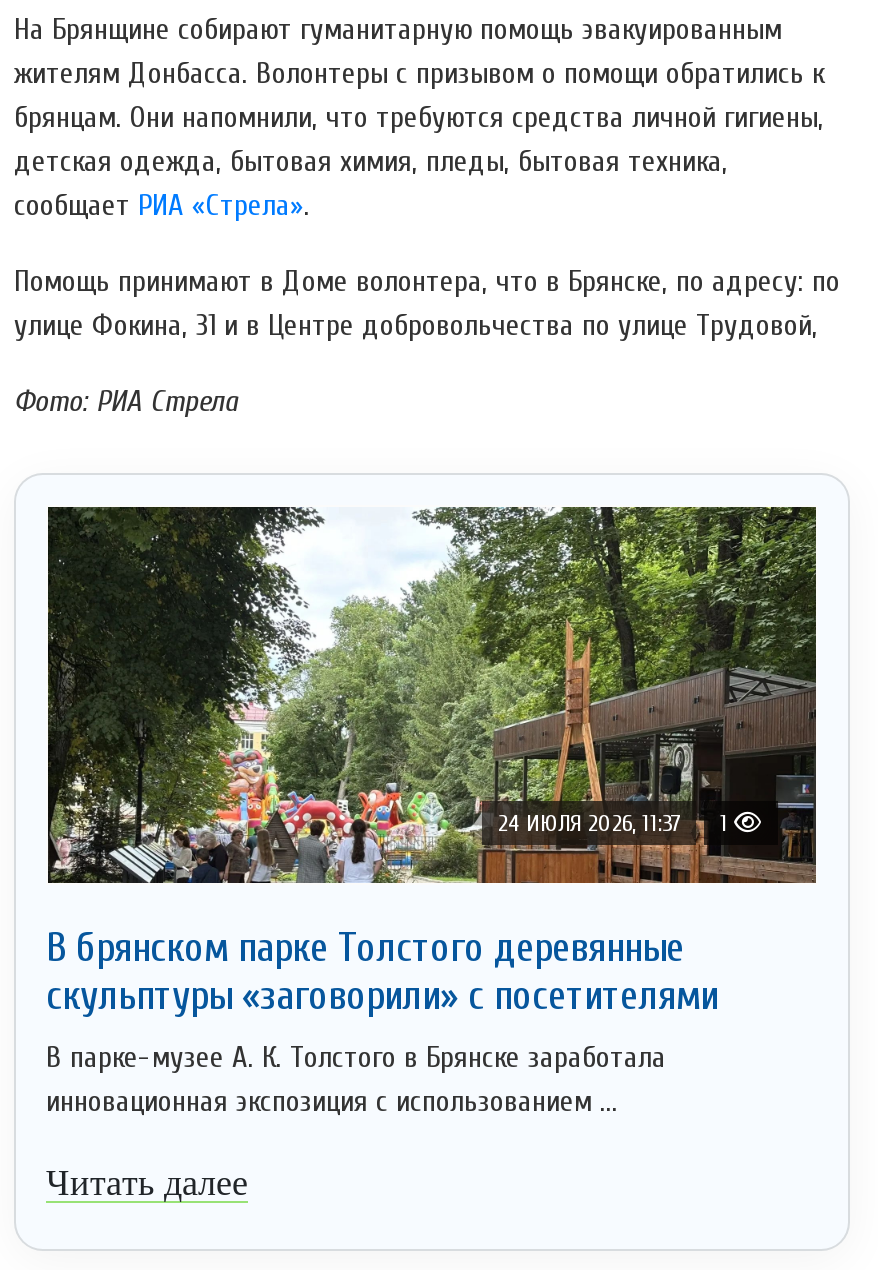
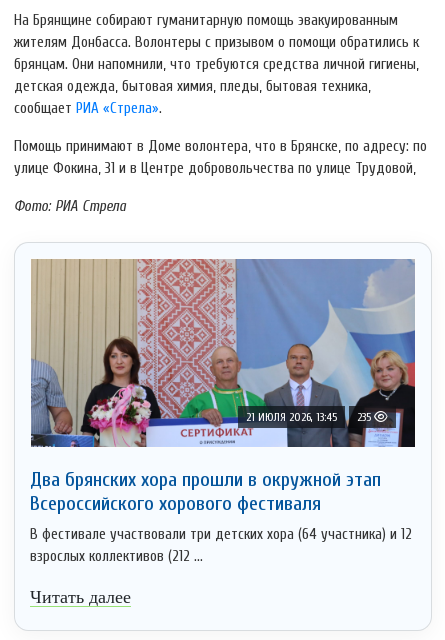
- [image]
- 24 ИЮЛЯ 2026, 11:37
- 1
+ [image]
+ 21 ИЮЛЯ 2026, 13:45
+ 235

- В брянском парке Толстого деревянные
- скульптуры «заговорили» с посетителями
+ Два брянских хора прошли в окружной этап
+ Всероссийского хорового фестиваля

- В парке-музее А. К. Толстого в Брянске заработала
- инновационная экспозиция с использованием ...
+ В фестивале участвовали три детских хора (64 участника) и 12
+ взрослых коллективов (212 ...
